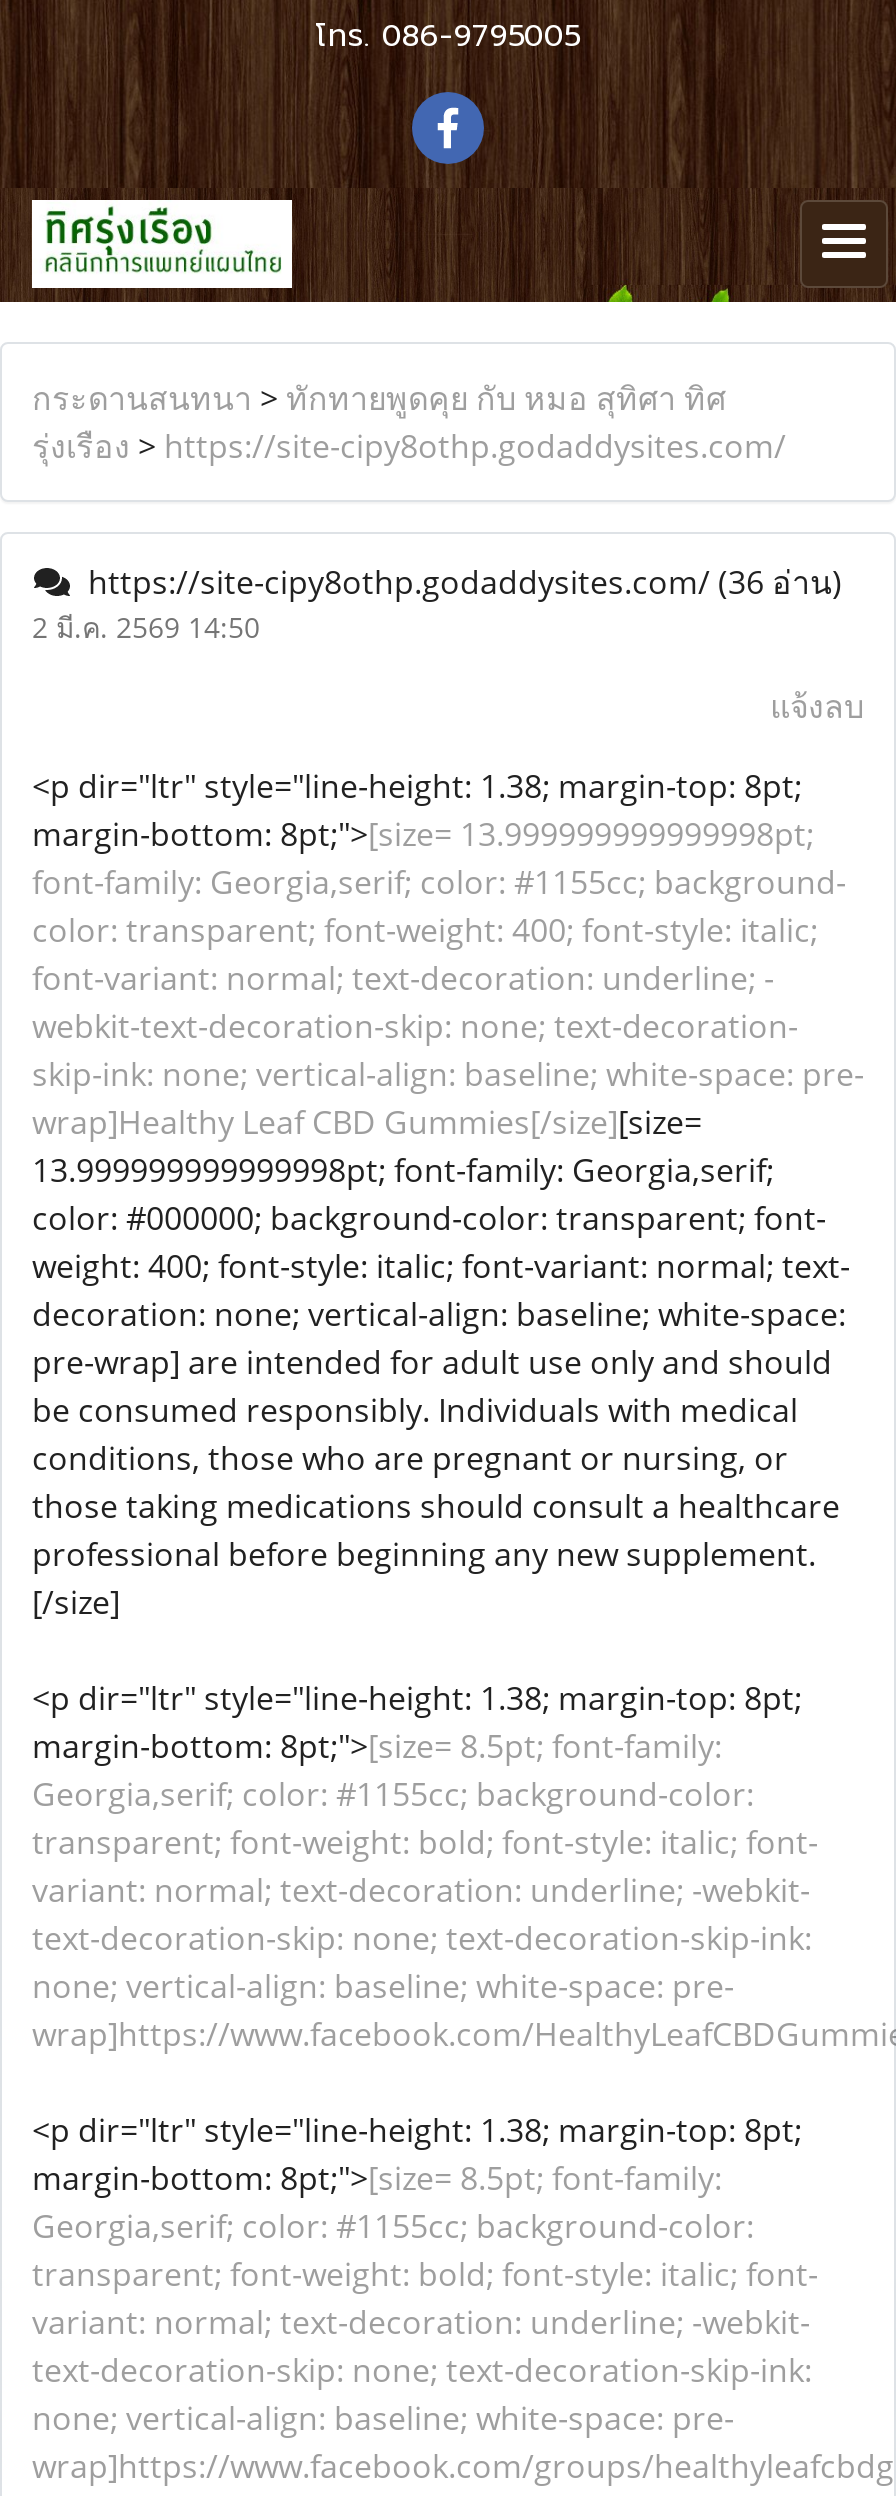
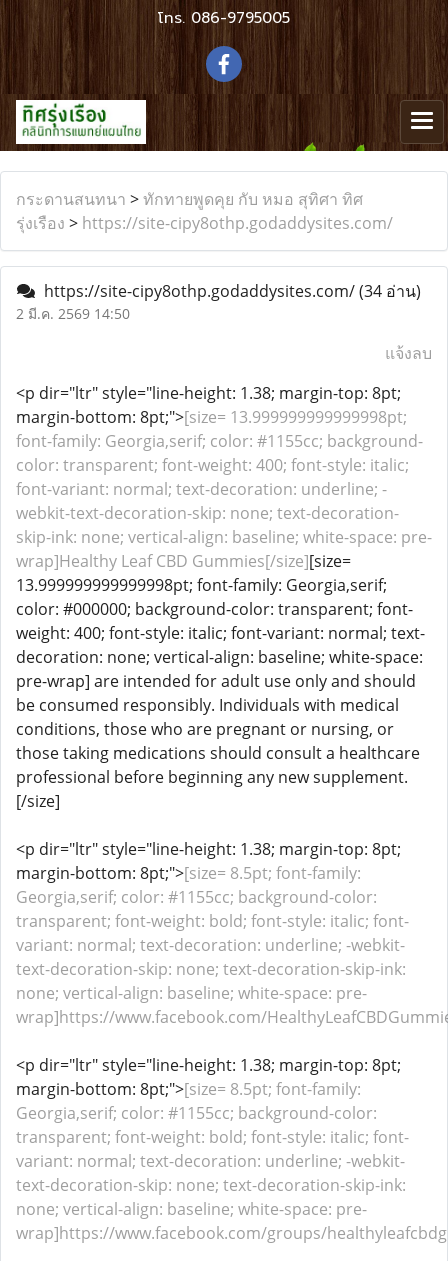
- https://site-cipy8othp.godaddysites.com/ (36 อ่าน)
+ https://site-cipy8othp.godaddysites.com/ (34 อ่าน)
